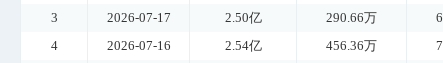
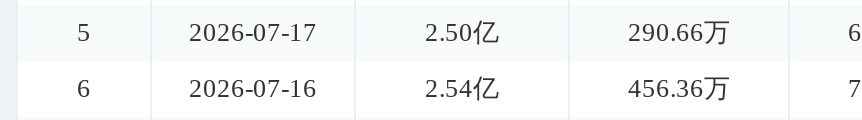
- 3
+ 5

- 4
+ 6
